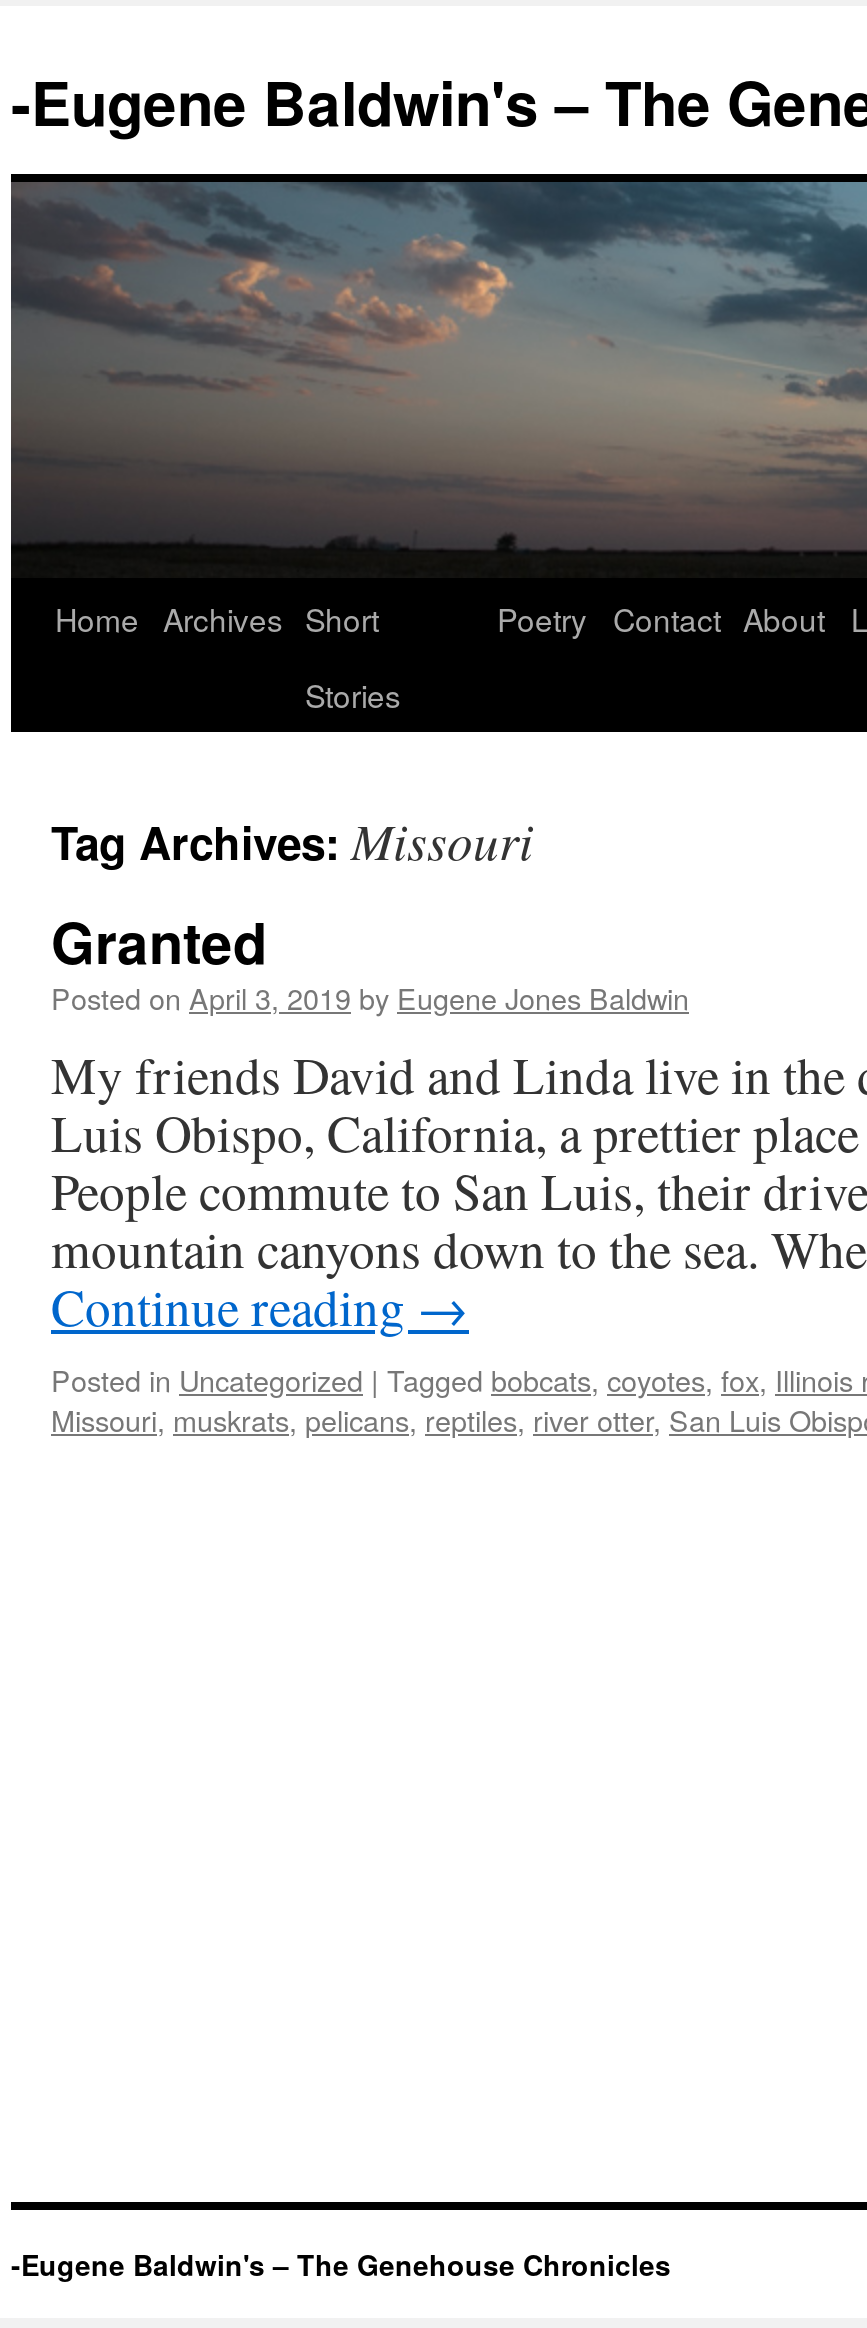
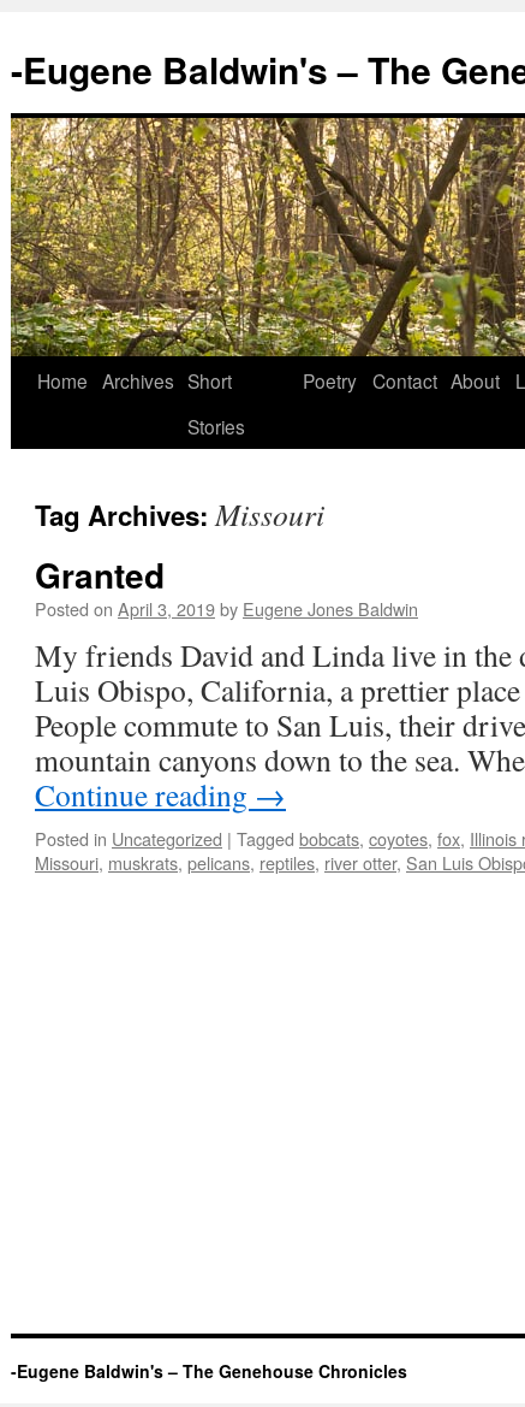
- [image]
+ [image]
